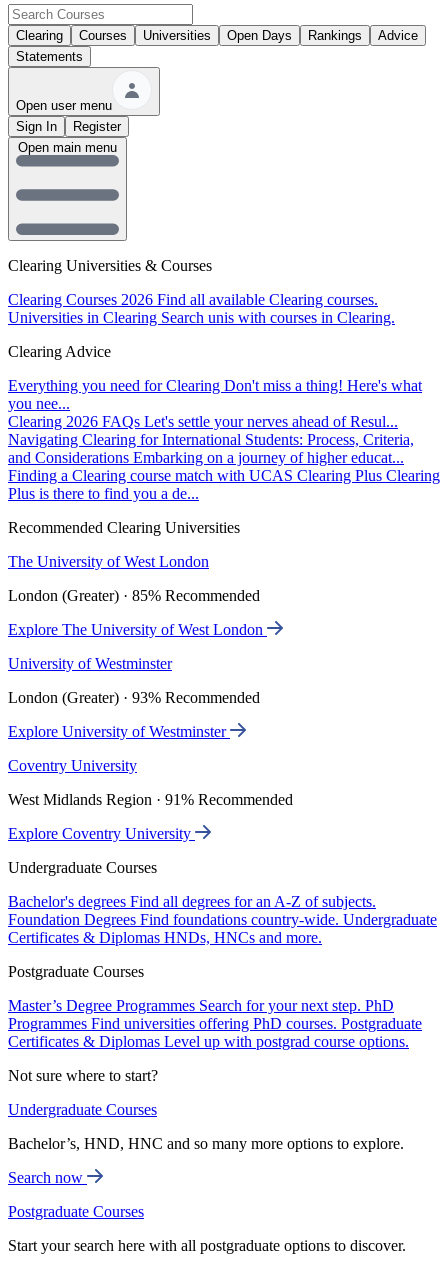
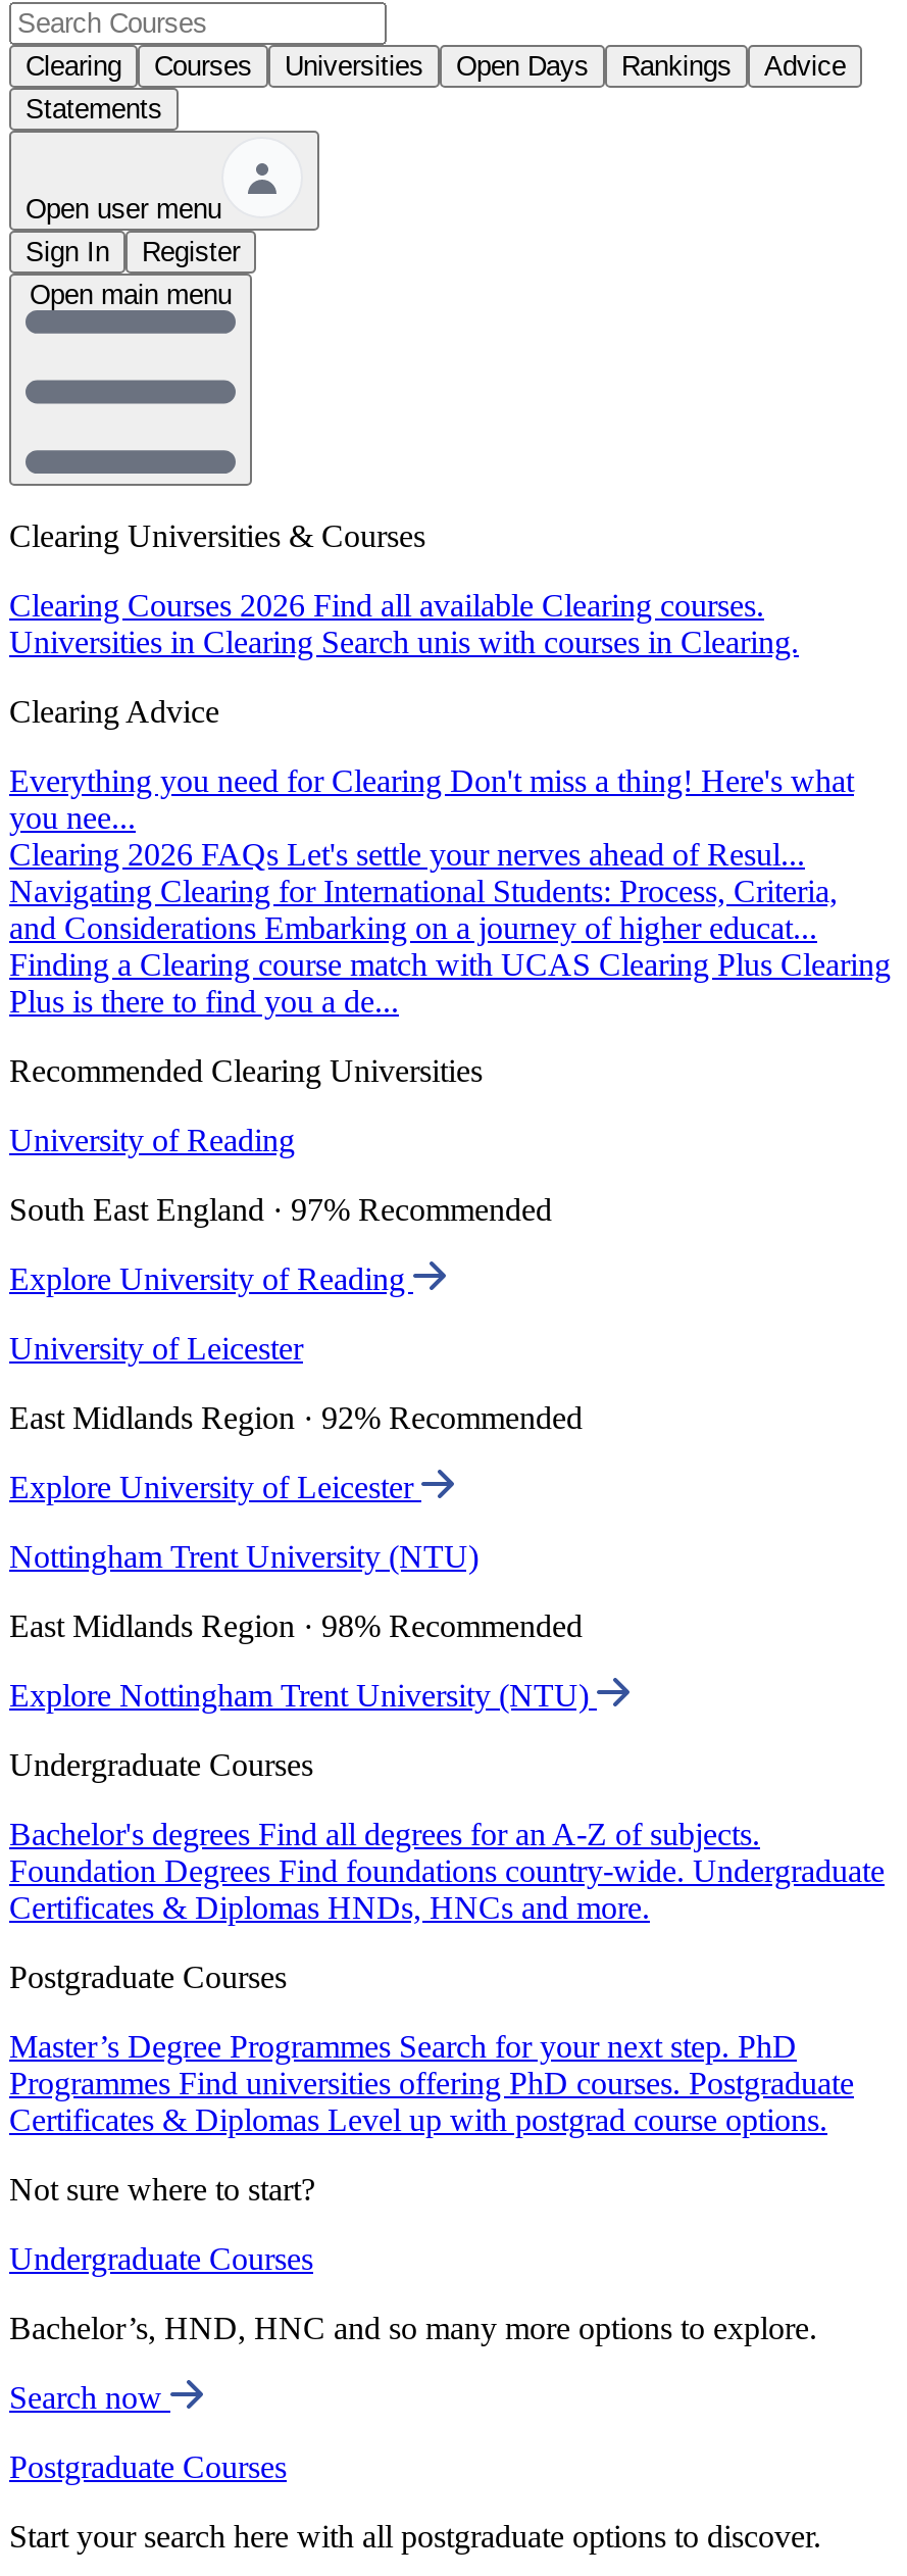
- The University of West London
+ University of Reading

- London (Greater) · 85% Recommended
+ South East England · 97% Recommended

- Explore The University of West London
+ Explore University of Reading

- University of Westminster
+ University of Leicester

- London (Greater) · 93% Recommended
+ East Midlands Region · 92% Recommended

- Explore University of Westminster
+ Explore University of Leicester

- Coventry University
+ Nottingham Trent University (NTU)

- West Midlands Region · 91% Recommended
+ East Midlands Region · 98% Recommended

- Explore Coventry University
+ Explore Nottingham Trent University (NTU)
